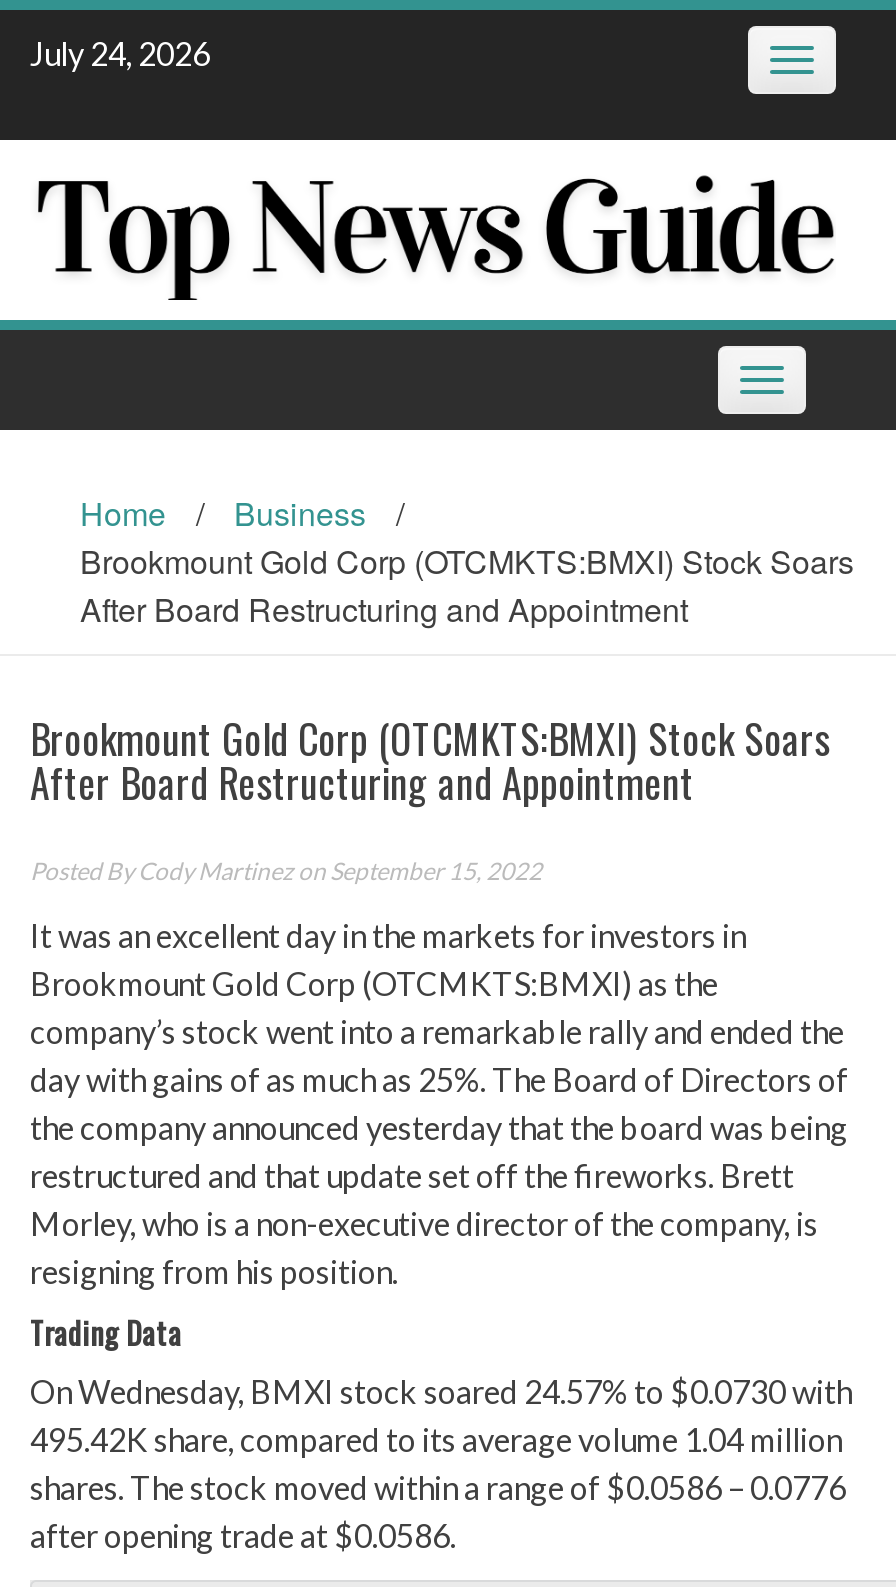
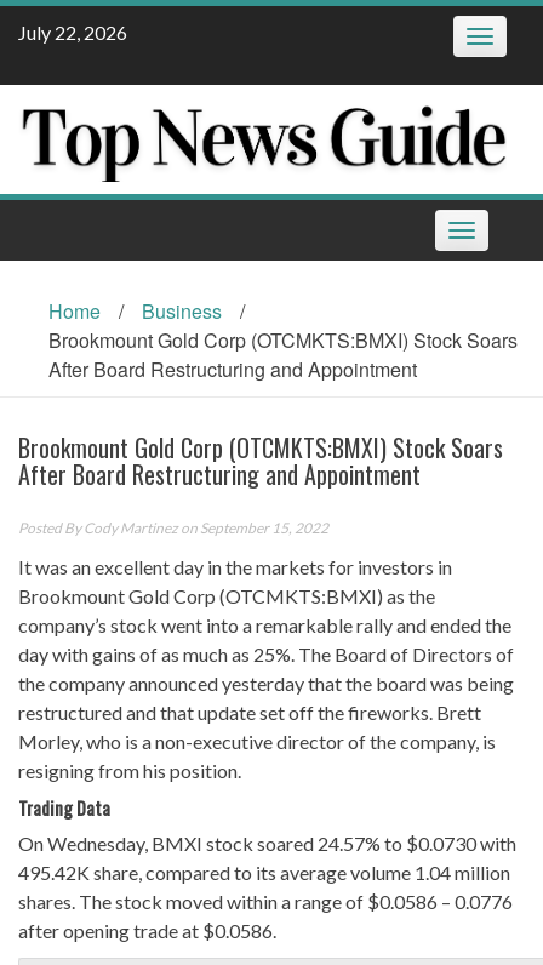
- July 24, 2026
+ July 22, 2026
